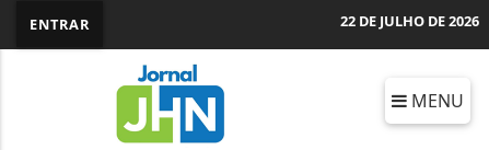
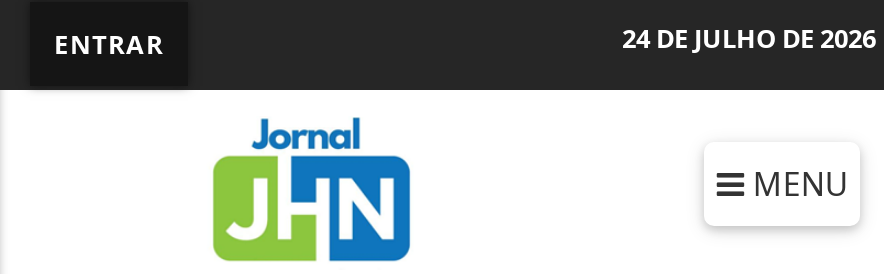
- 22 DE JULHO DE 2026
+ 24 DE JULHO DE 2026
